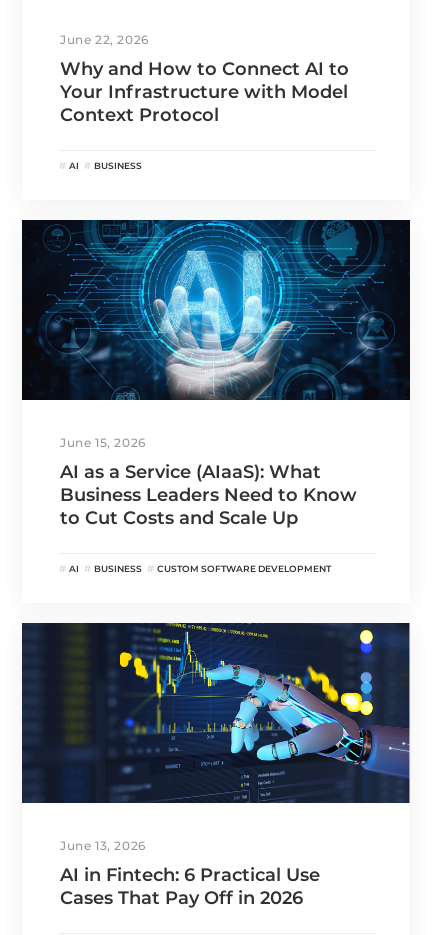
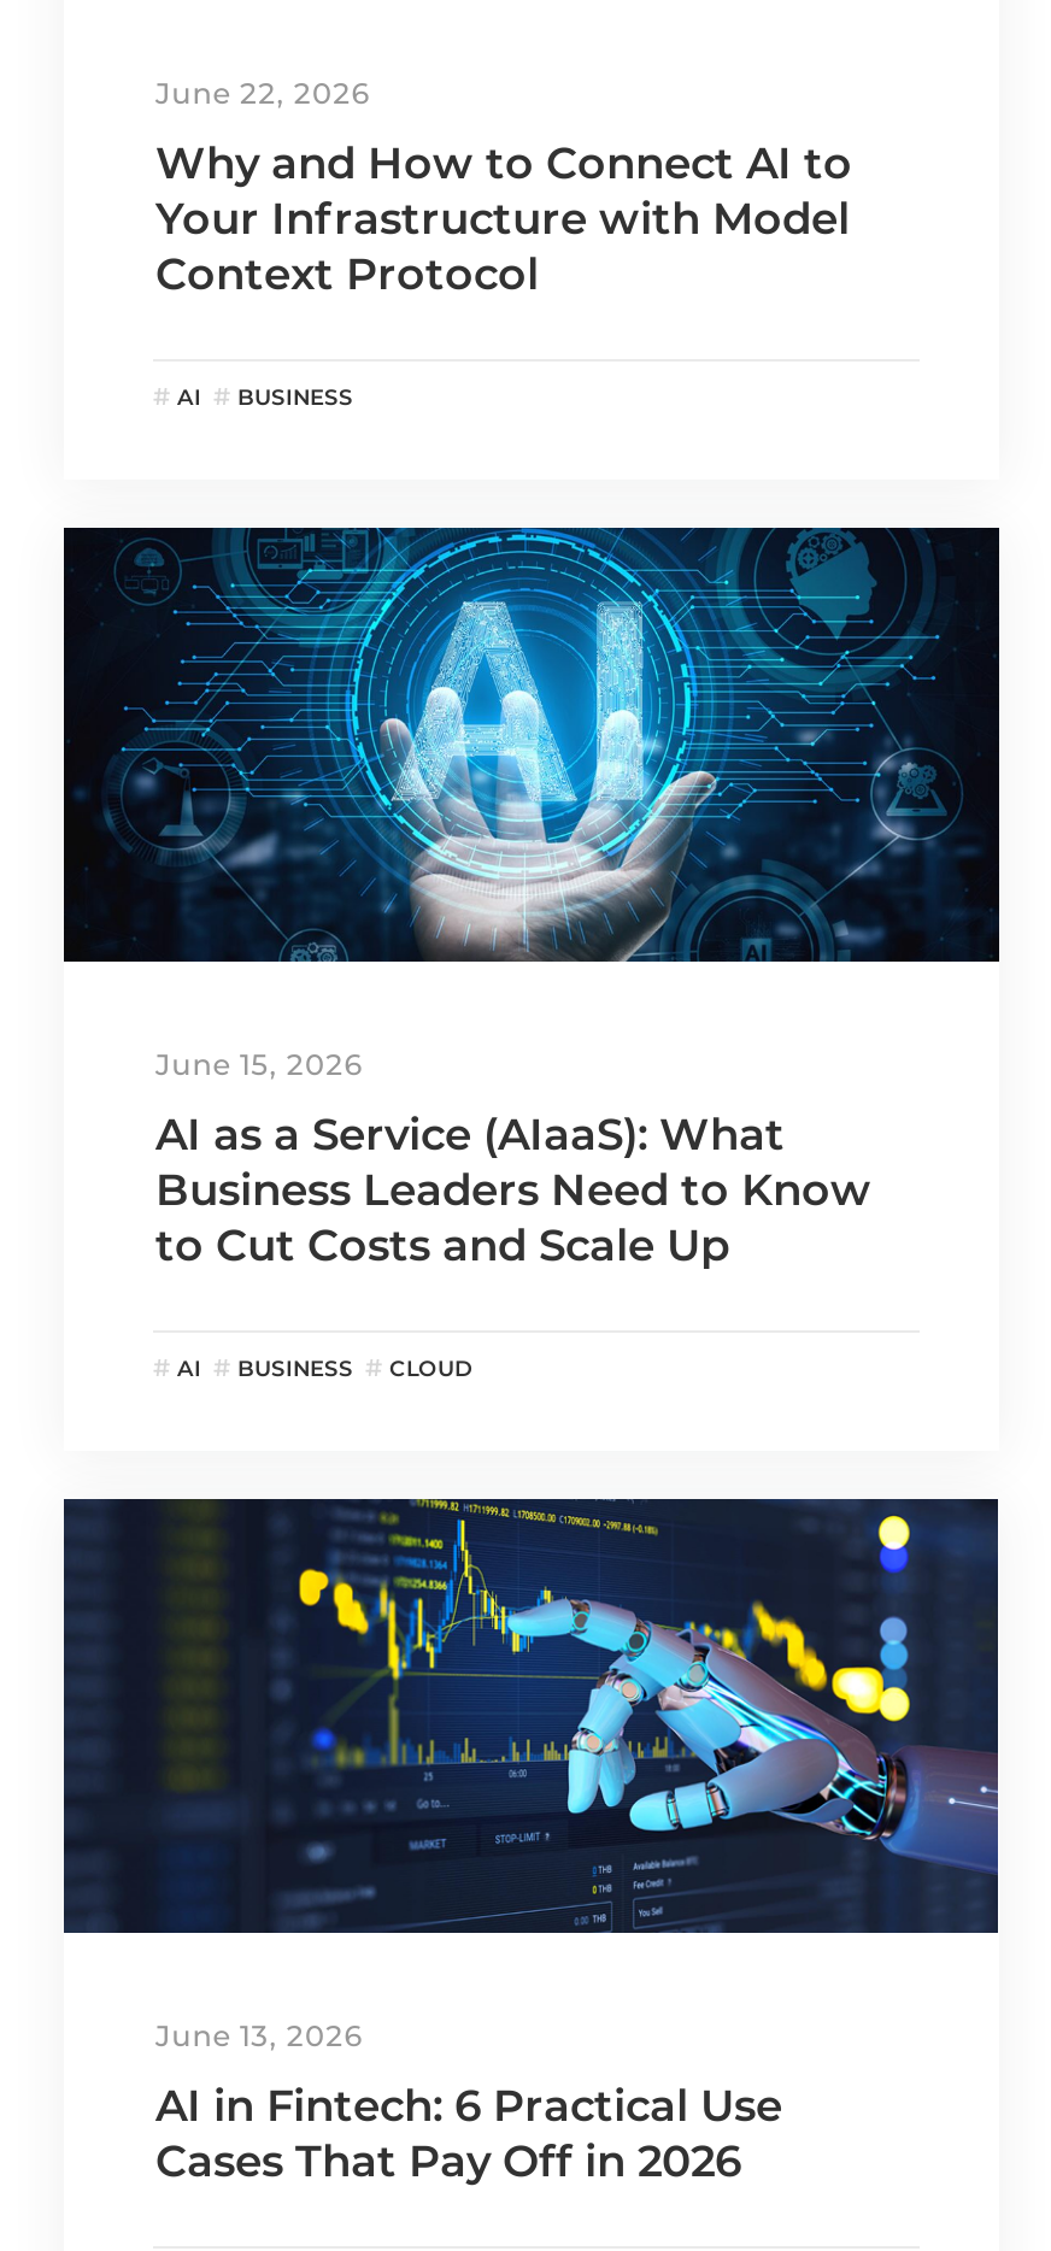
- CUSTOM SOFTWARE DEVELOPMENT
+ CLOUD
